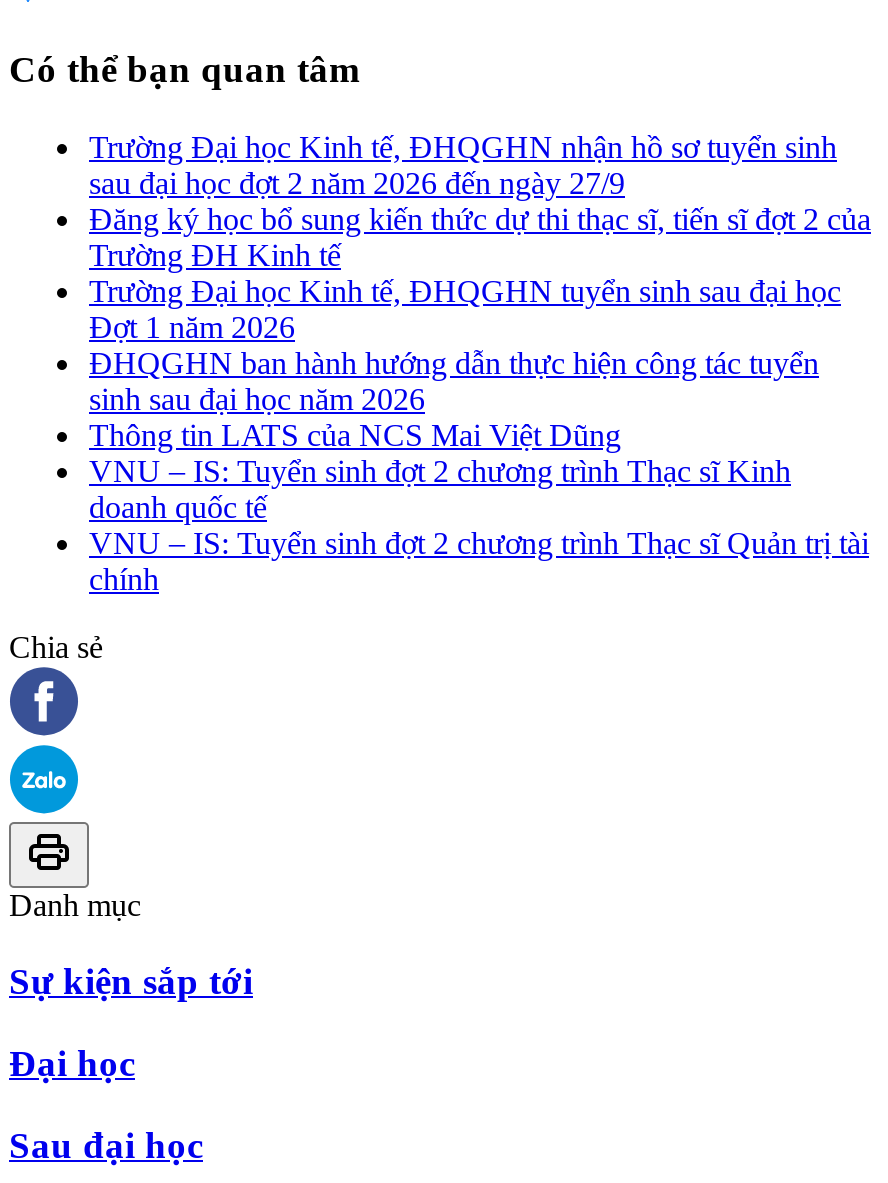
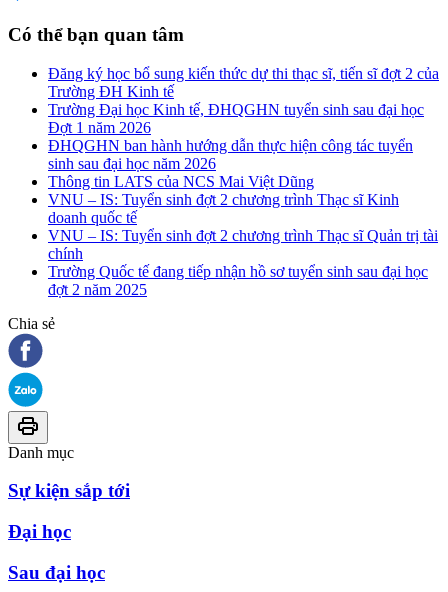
- Trường Đại học Kinh tế, ĐHQGHN nhận hồ sơ tuyển sinh
- sau đại học đợt 2 năm 2026 đến ngày 27/9

moved up: Đăng ký học bổ sung kiến thức dự thi thạc sĩ, tiến sĩ đợt 2 của | Trường ĐH Kinh tế | Trường Đại học Kinh tế, ĐHQGHN tuyển sinh sau đại học | ... | VNU – IS: Tuyển sinh đợt 2 chương trình Thạc sĩ Quản trị tài | chính

+ Trường Quốc tế đang tiếp nhận hồ sơ tuyển sinh sau đại học
+ đợt 2 năm 2025
